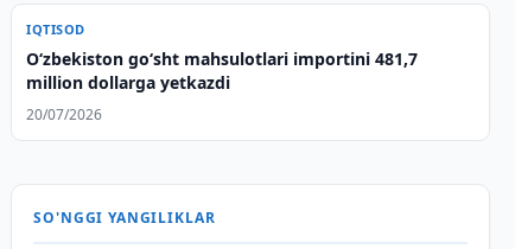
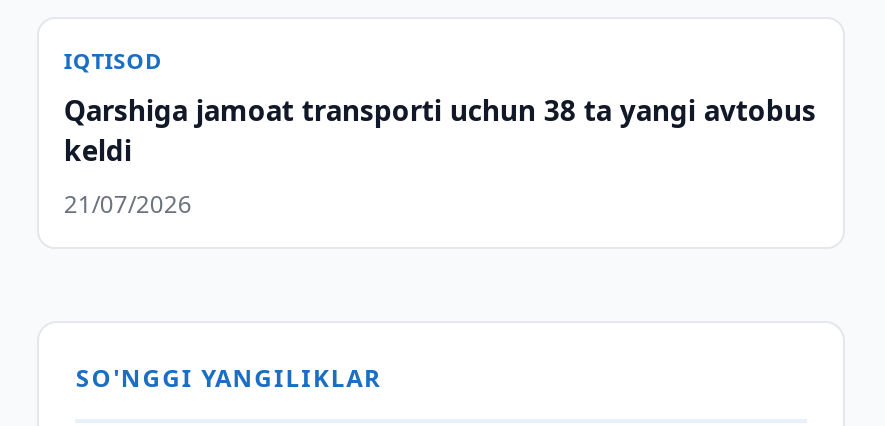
- O‘zbekiston go‘sht mahsulotlari importini 481,7
- million dollarga yetkazdi
+ Qarshiga jamoat transporti uchun 38 ta yangi avtobus
+ keldi

- 20/07/2026
+ 21/07/2026
